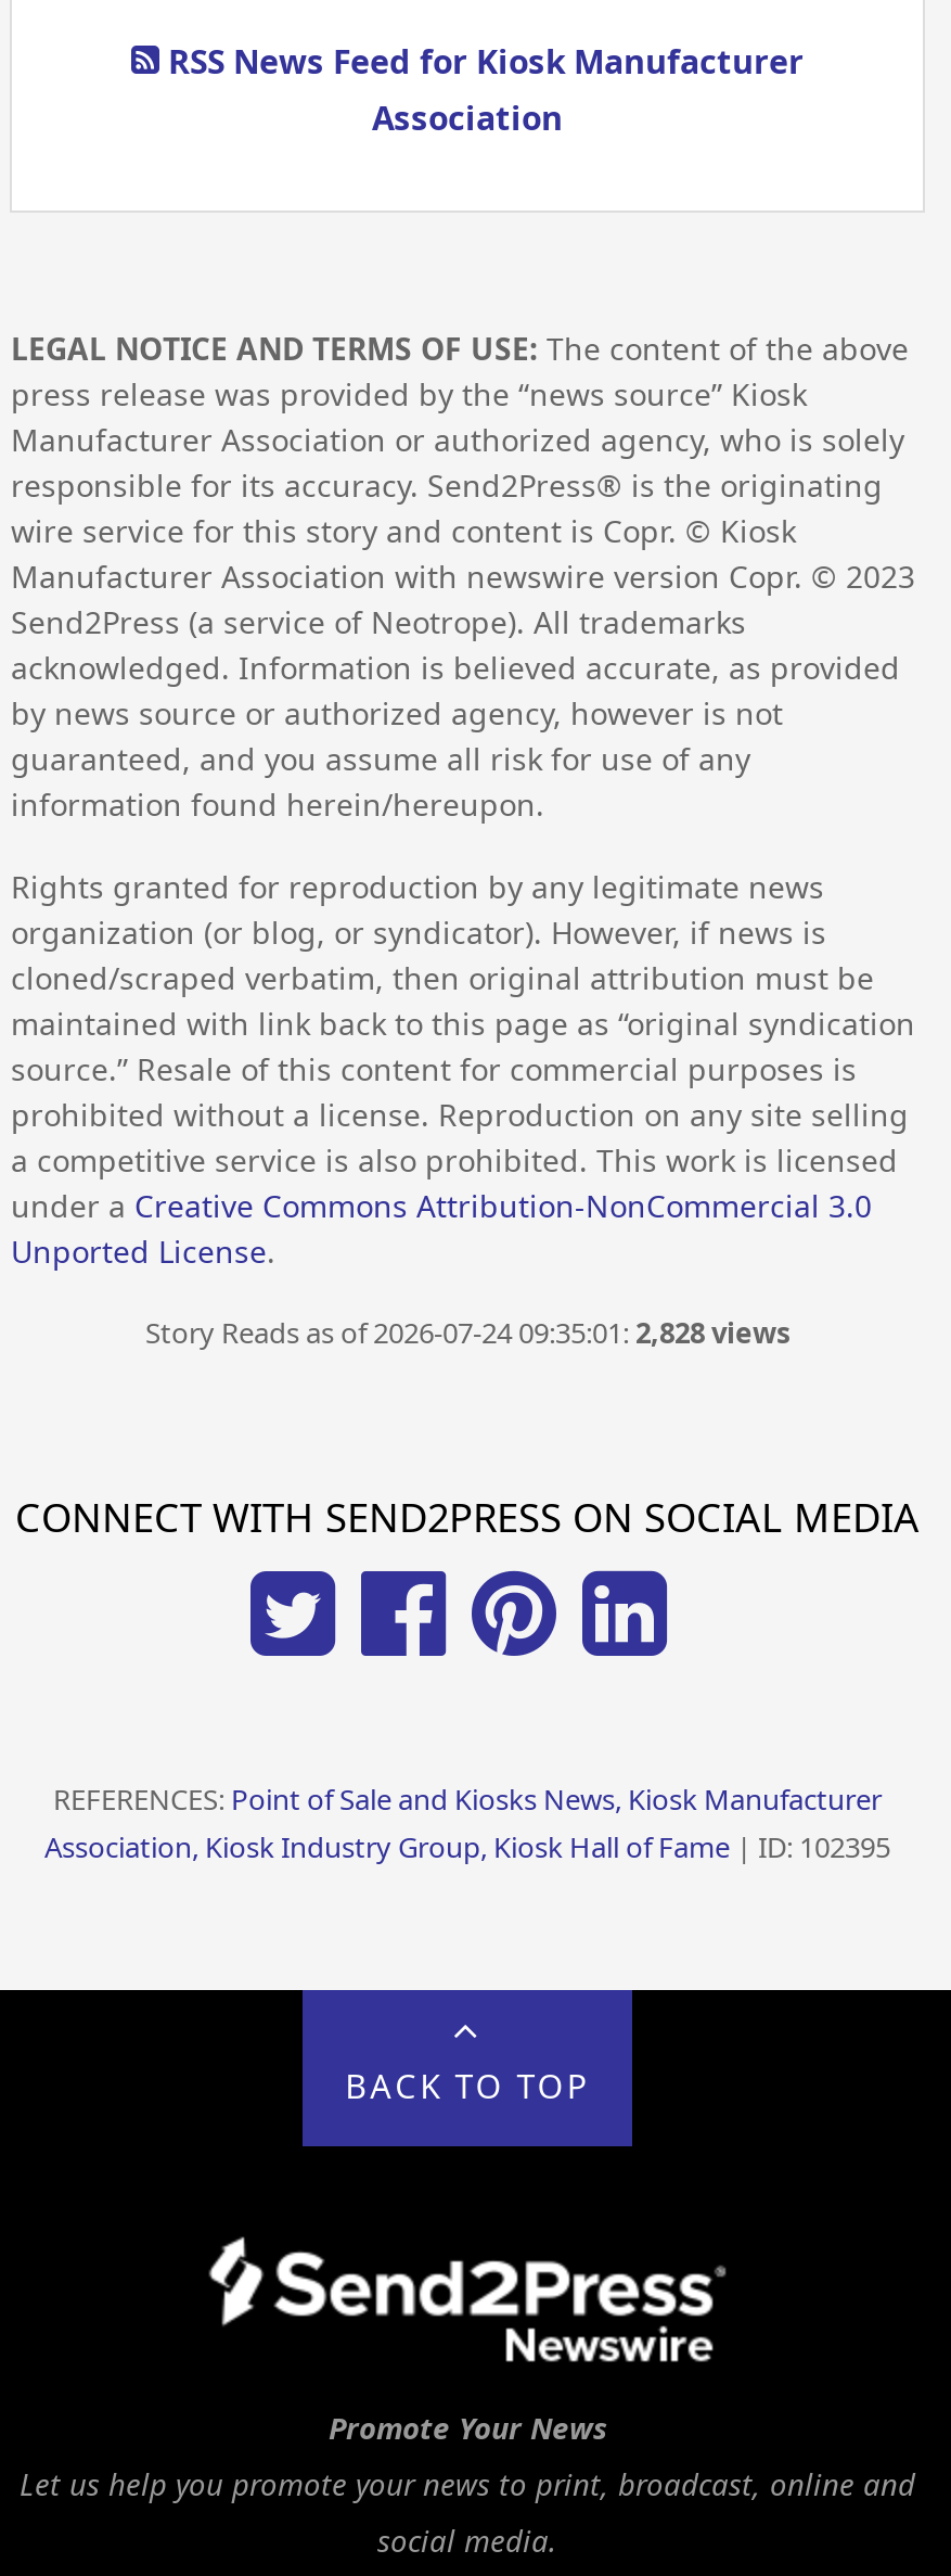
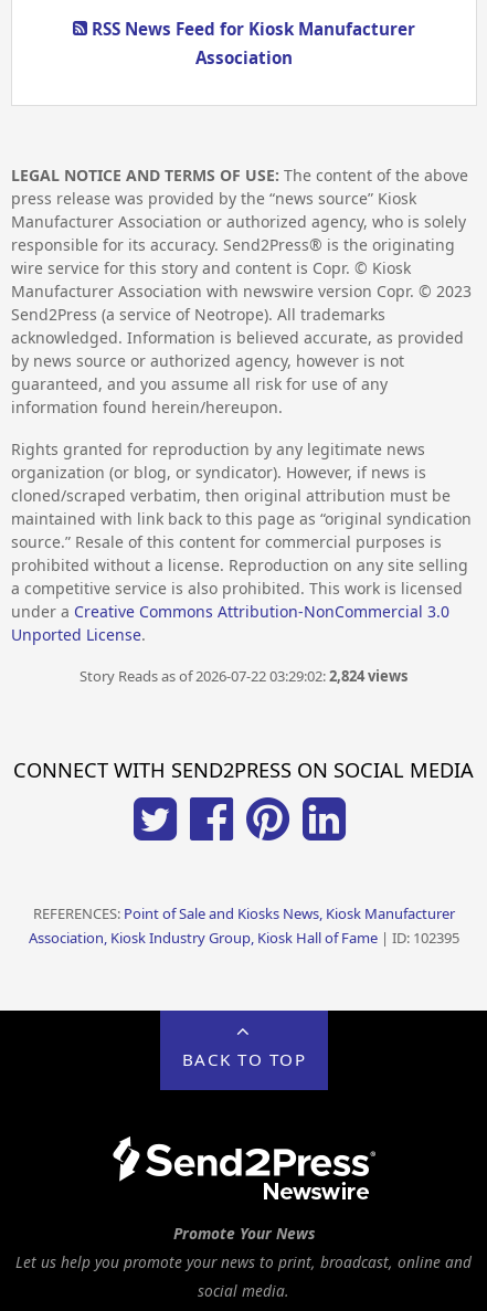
- Story Reads as of 2026-07-24 09:35:01: 2,828 views
+ Story Reads as of 2026-07-22 03:29:02: 2,824 views
